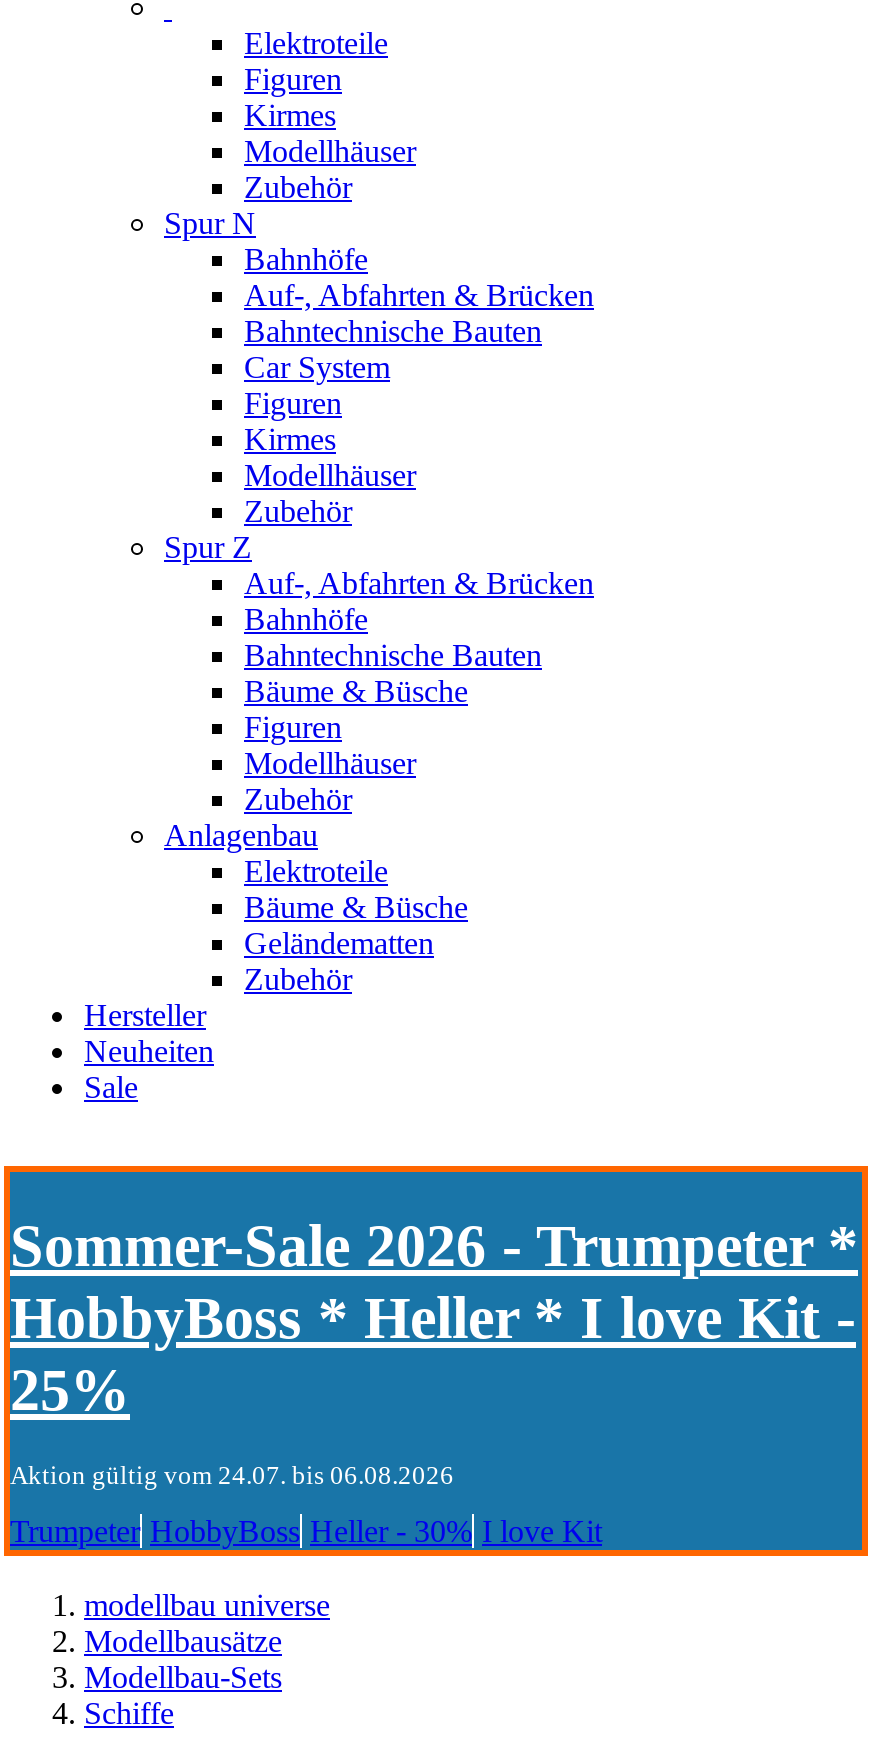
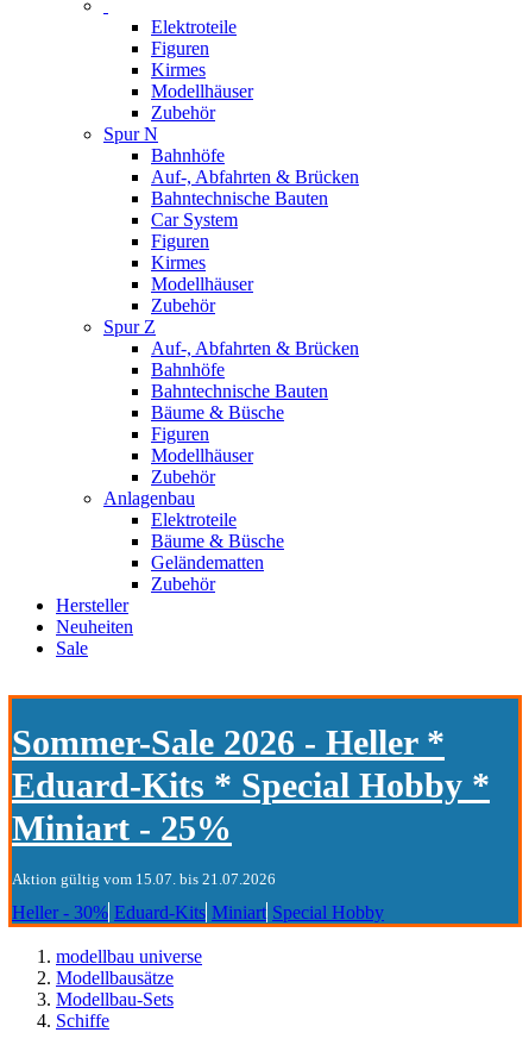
- Sommer-Sale 2026 - Trumpeter *
- HobbyBoss * Heller * I love Kit -
- 25%
+ Sommer-Sale 2026 - Heller *
+ Eduard-Kits * Special Hobby *
+ Miniart - 25%

- Aktion gültig vom 24.07. bis 06.08.2026
+ Aktion gültig vom 15.07. bis 21.07.2026

- Trumpeter HobbyBoss Heller - 30% I love Kit
+ Heller - 30% Eduard-Kits Miniart Special Hobby
